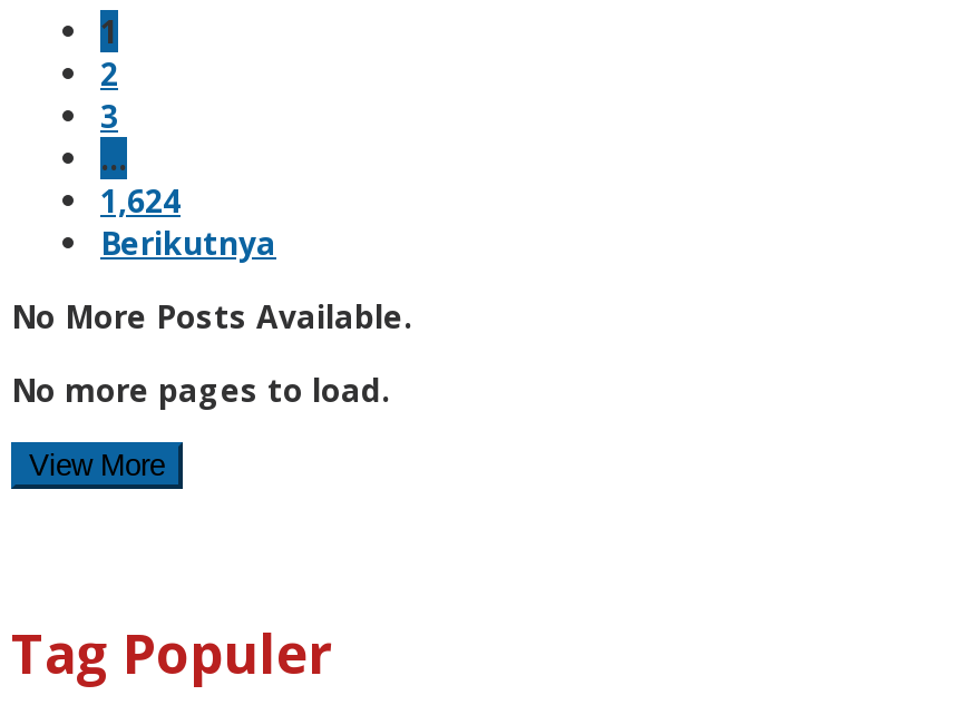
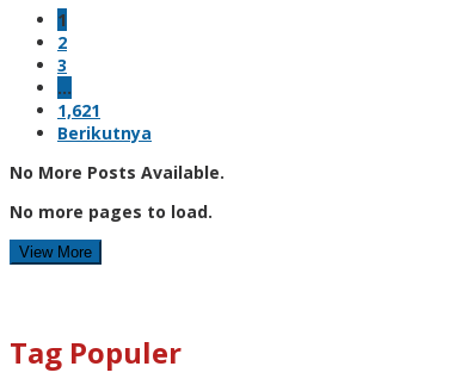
- 1,624
+ 1,621
